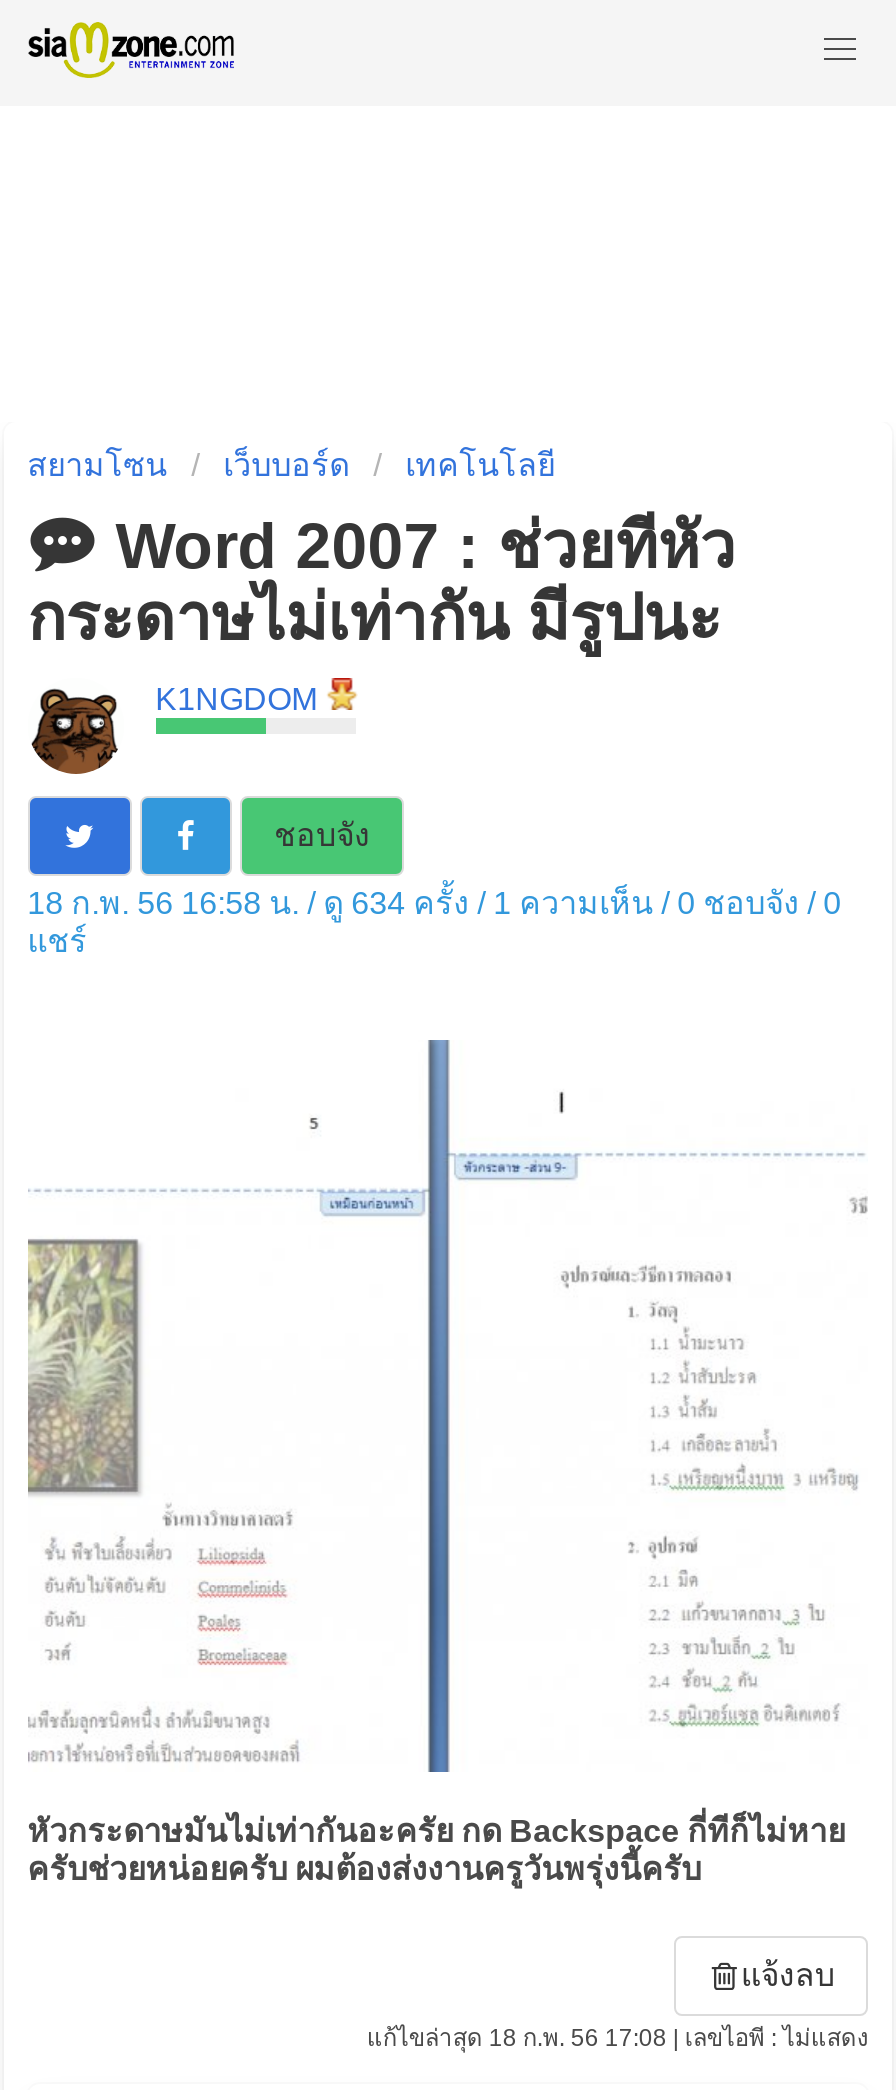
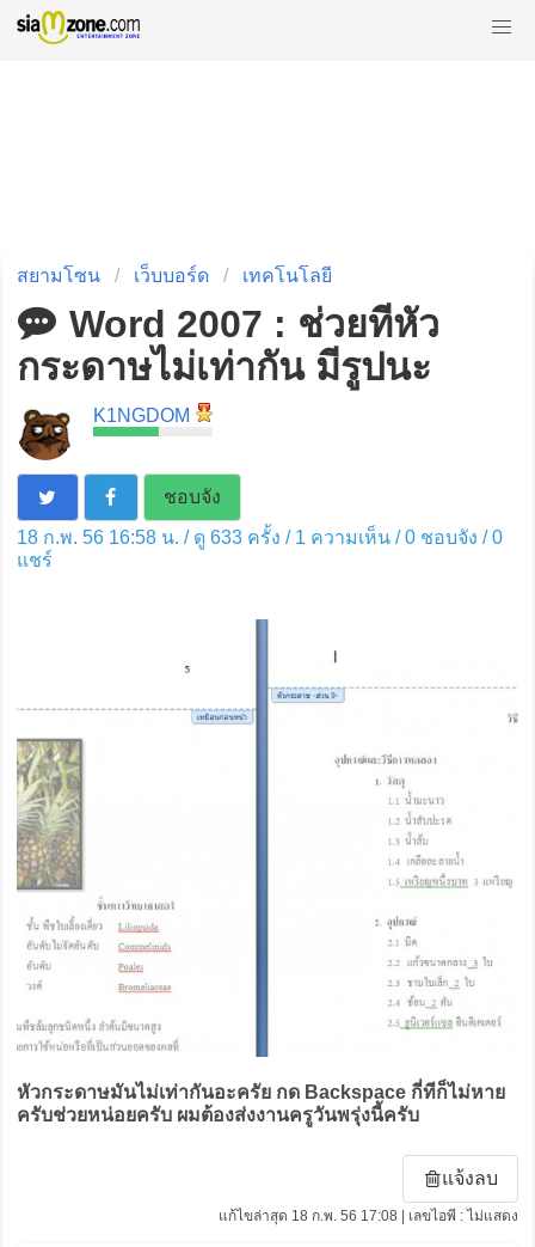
- 18 ก.พ. 56 16:58 น. / ดู 634 ครั้ง / 1 ความเห็น / 0ชอบจัง / 0
+ 18 ก.พ. 56 16:58 น. / ดู 633 ครั้ง / 1 ความเห็น / 0ชอบจัง / 0
